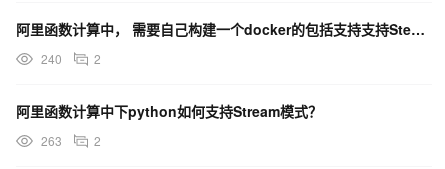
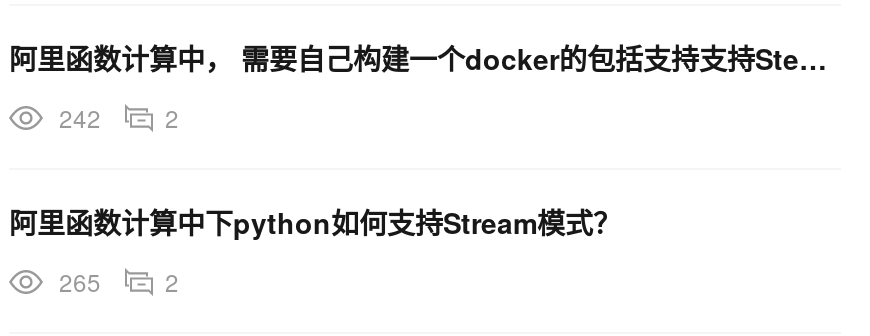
- 240 2
+ 242 2

- 263 2
+ 265 2
